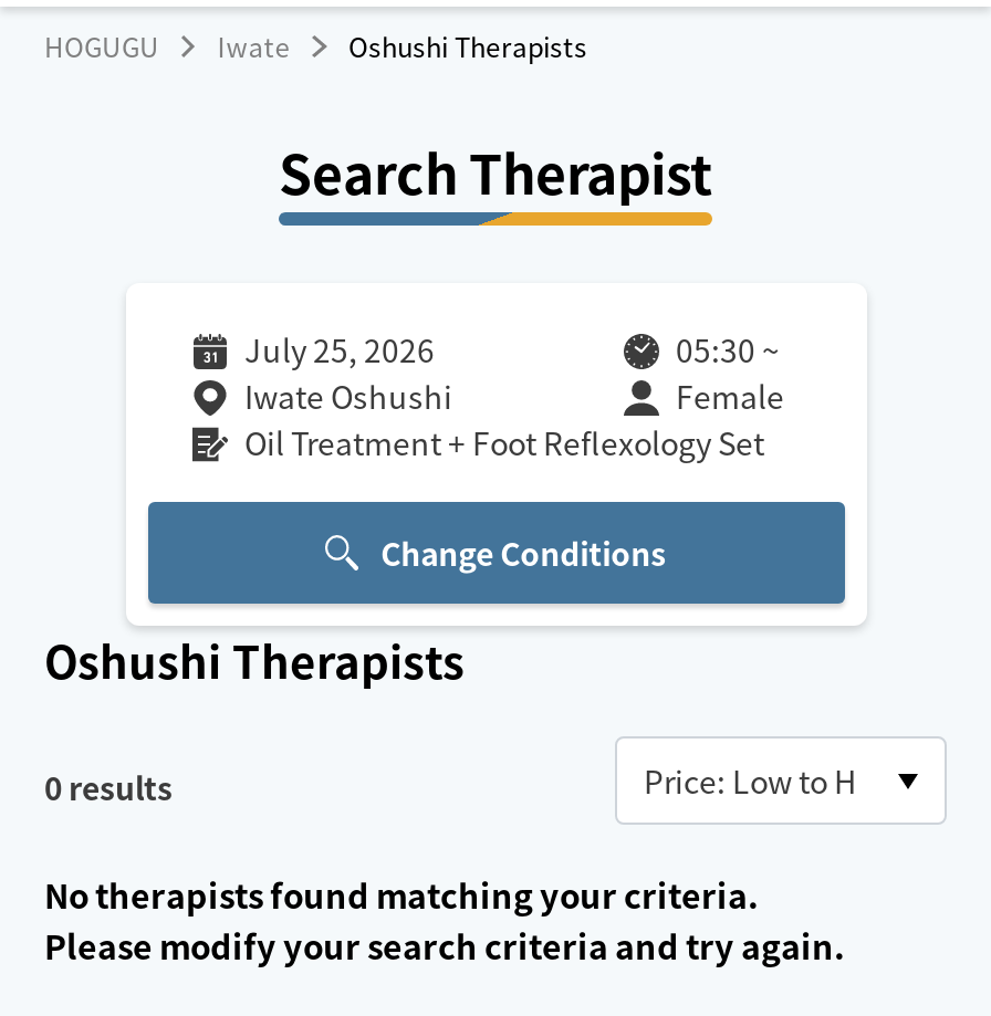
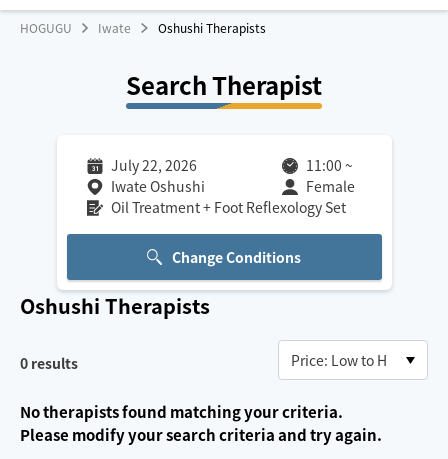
- July 25, 2026
+ July 22, 2026

- 05:30 ~
+ 11:00 ~
